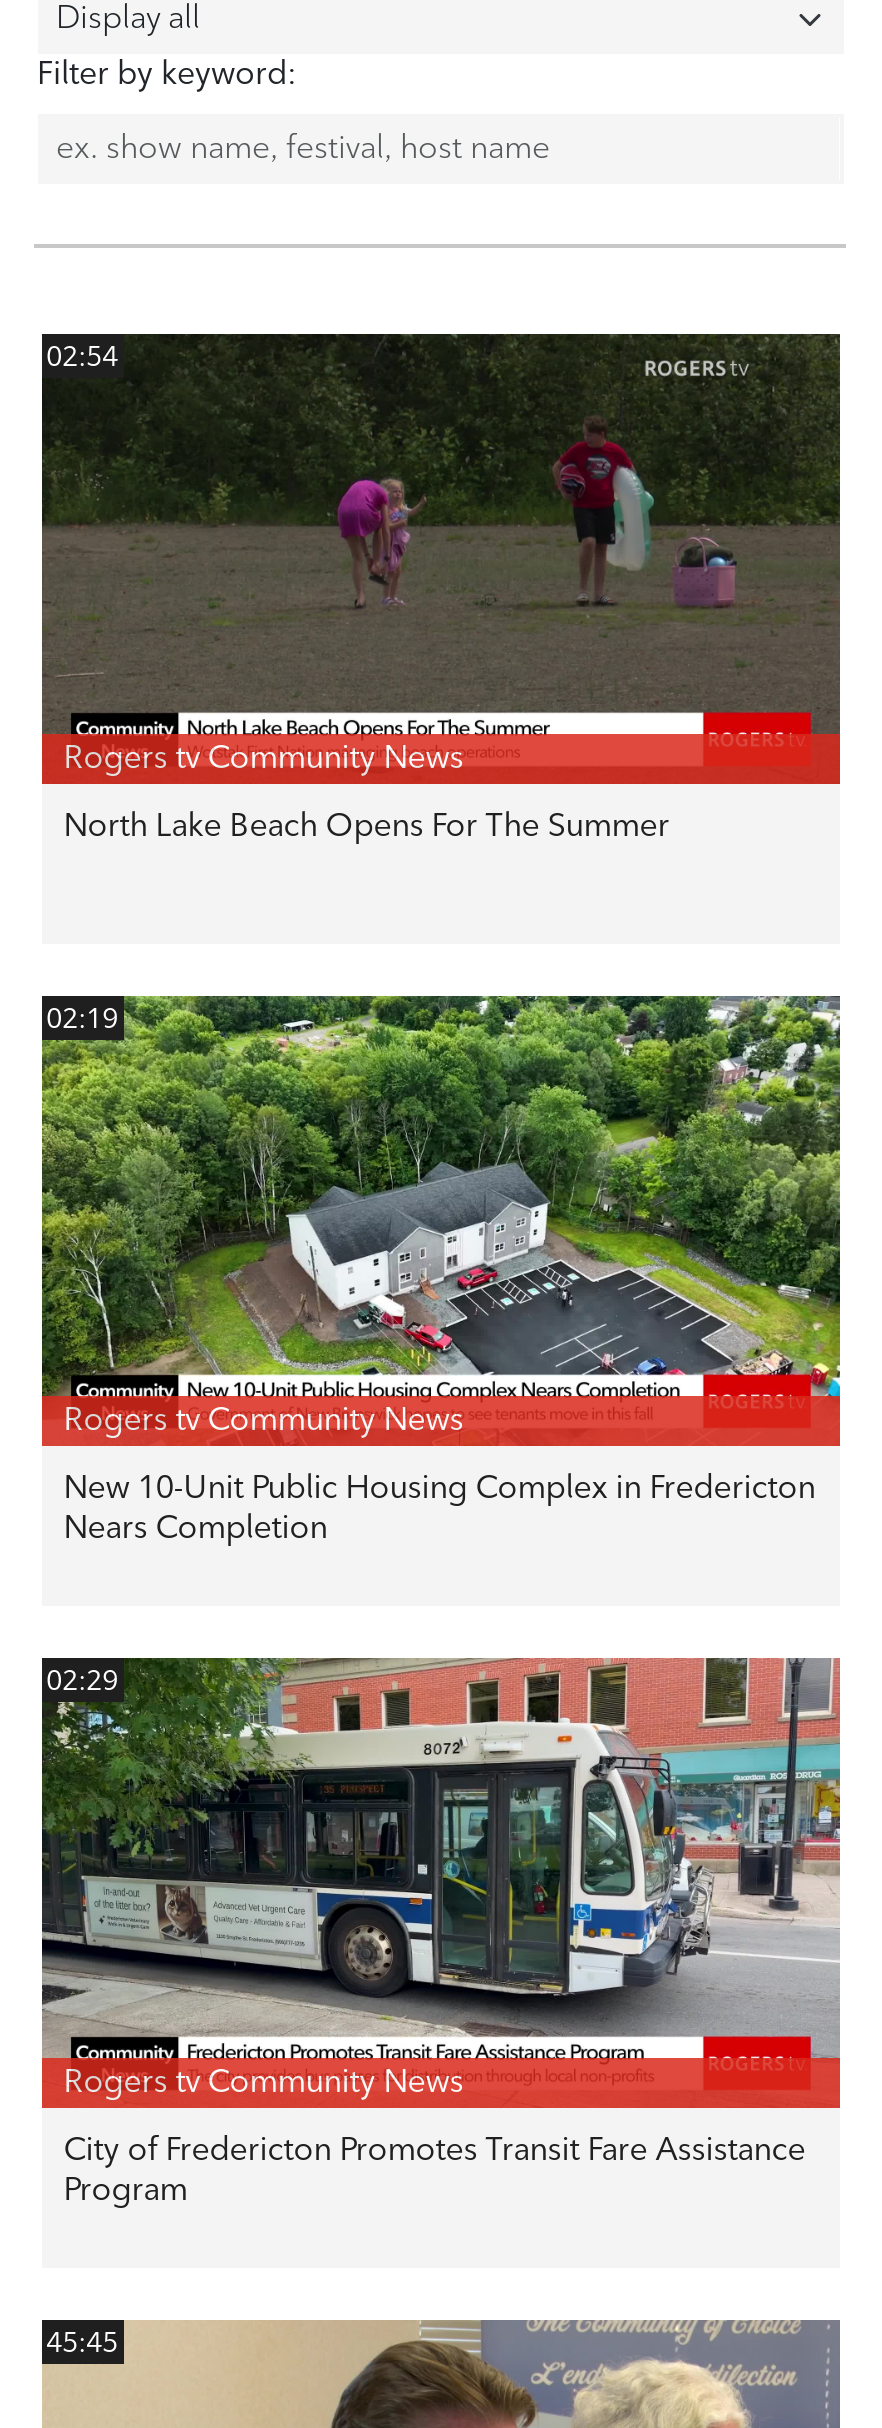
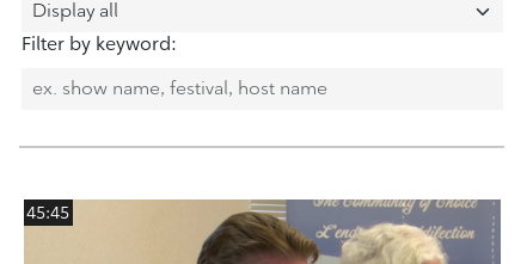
- [image]
- 02:54

- Rogers tv Community News
- North Lake Beach Opens For The Summer

- [image]
- 02:19

- Rogers tv Community News
- New 10-Unit Public Housing Complex in Fredericton
- Nears Completion

- [image]
- 02:29

- Rogers tv Community News
- City of Fredericton Promotes Transit Fare Assistance
- Program
